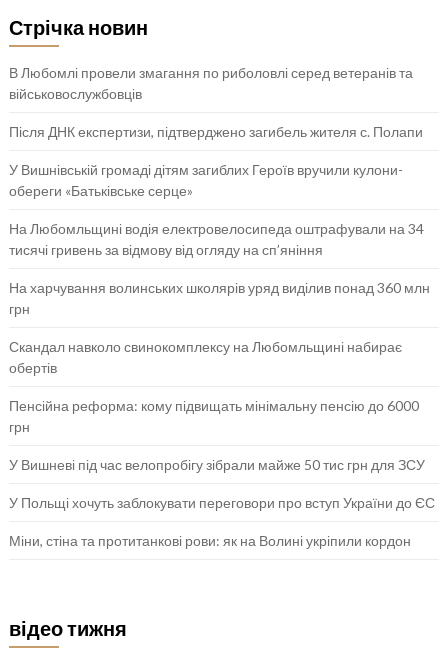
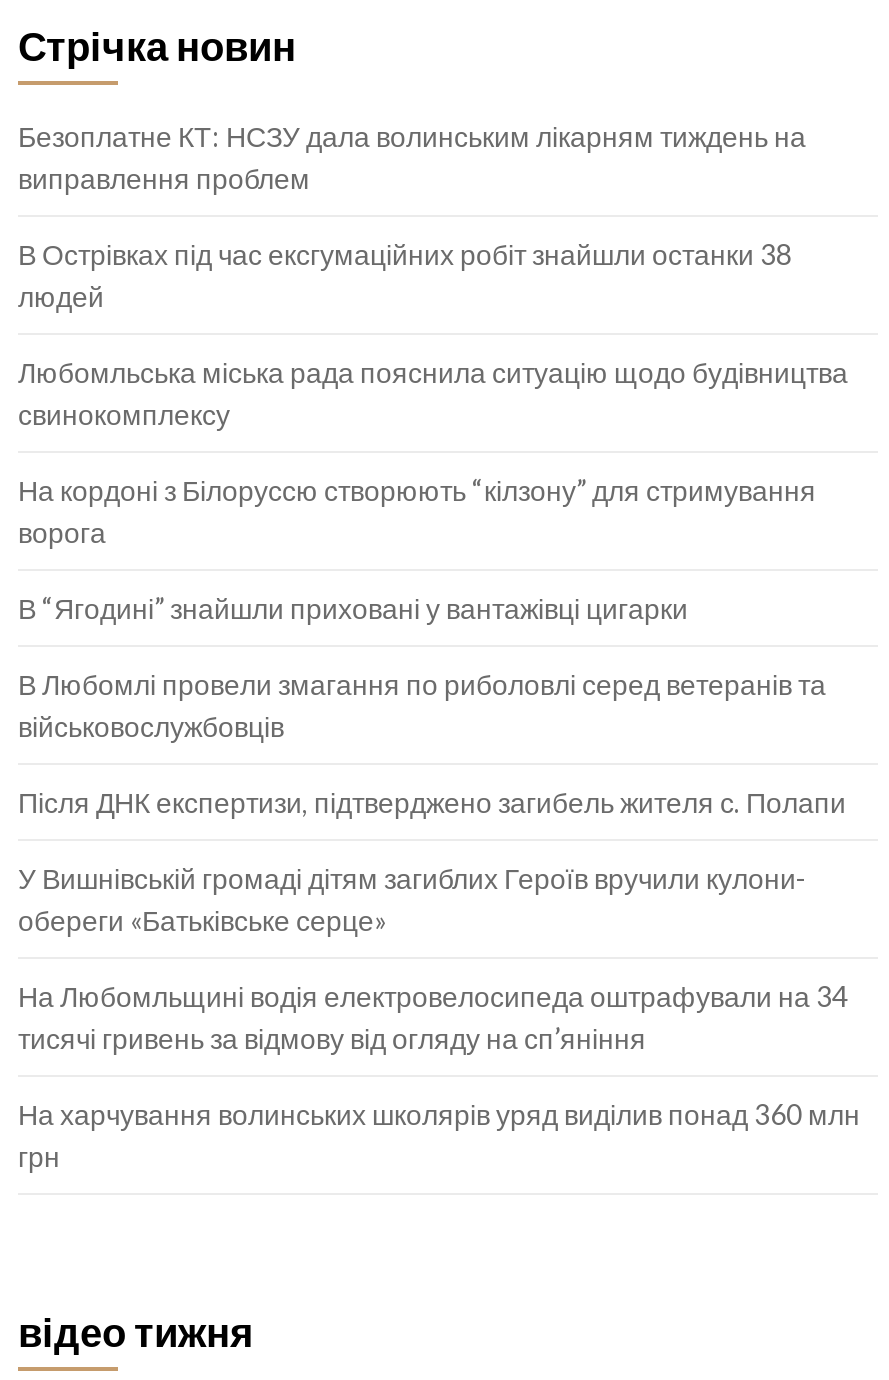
+ Безоплатне КТ: НСЗУ дала волинським лікарням тиждень на
+ виправлення проблем
+ В Острівках під час ексгумаційних робіт знайшли останки 38
+ людей
+ Любомльська міська рада пояснила ситуацію щодо будівництва
+ свинокомплексу
+ На кордоні з Білоруссю створюють “кілзону” для стримування
+ ворога
+ В “Ягодині” знайшли приховані у вантажівці цигарки

moved down: В Любомлі провели змагання по риболовлі серед ветеранів та | військовослужбовців | Після ДНК експертизи, підтверджено загибель жителя с. Полапи | ... | На харчування волинських школярів уряд виділив понад 360 млн | грн

- Скандал навколо свинокомплексу на Любомльщині набирає
- обертів
- Пенсійна реформа: кому підвищать мінімальну пенсію до 6000
- грн
- У Вишневі під час велопробігу зібрали майже 50 тис грн для ЗСУ
- У Польщі хочуть заблокувати переговори про вступ України до ЄС
- Міни, стіна та протитанкові рови: як на Волині укріпили кордон
